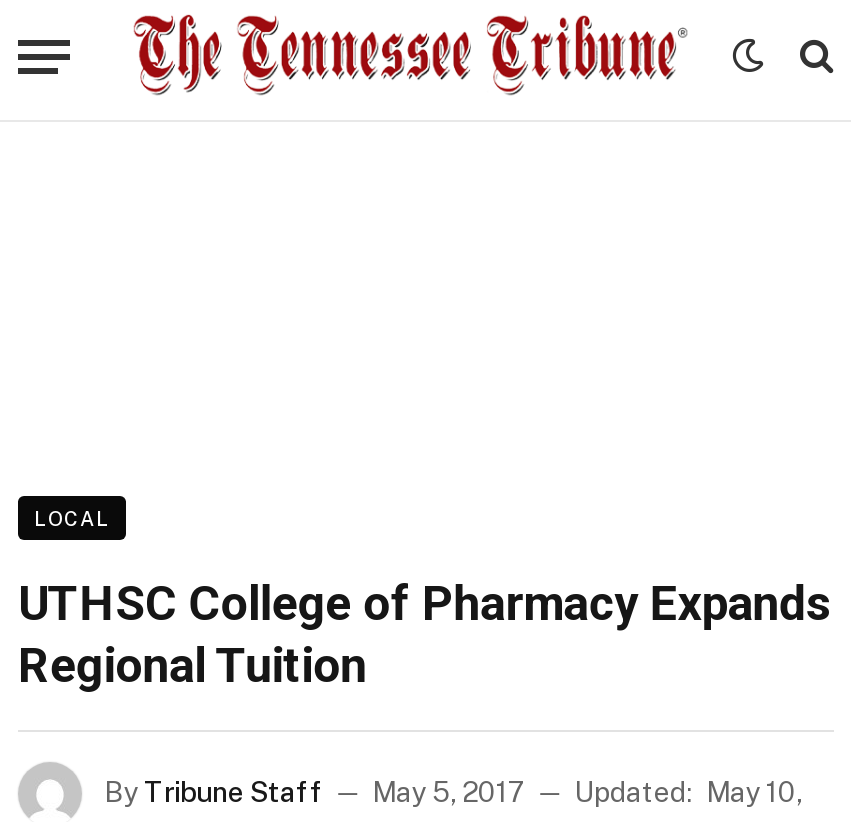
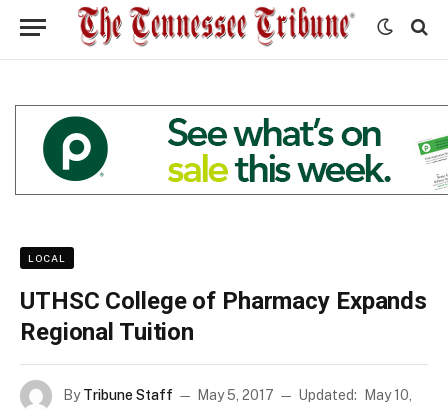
+ [image]
